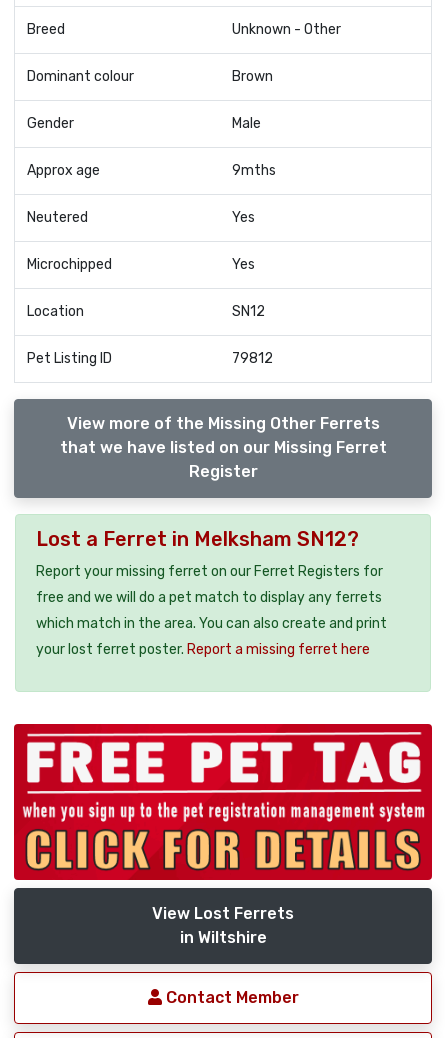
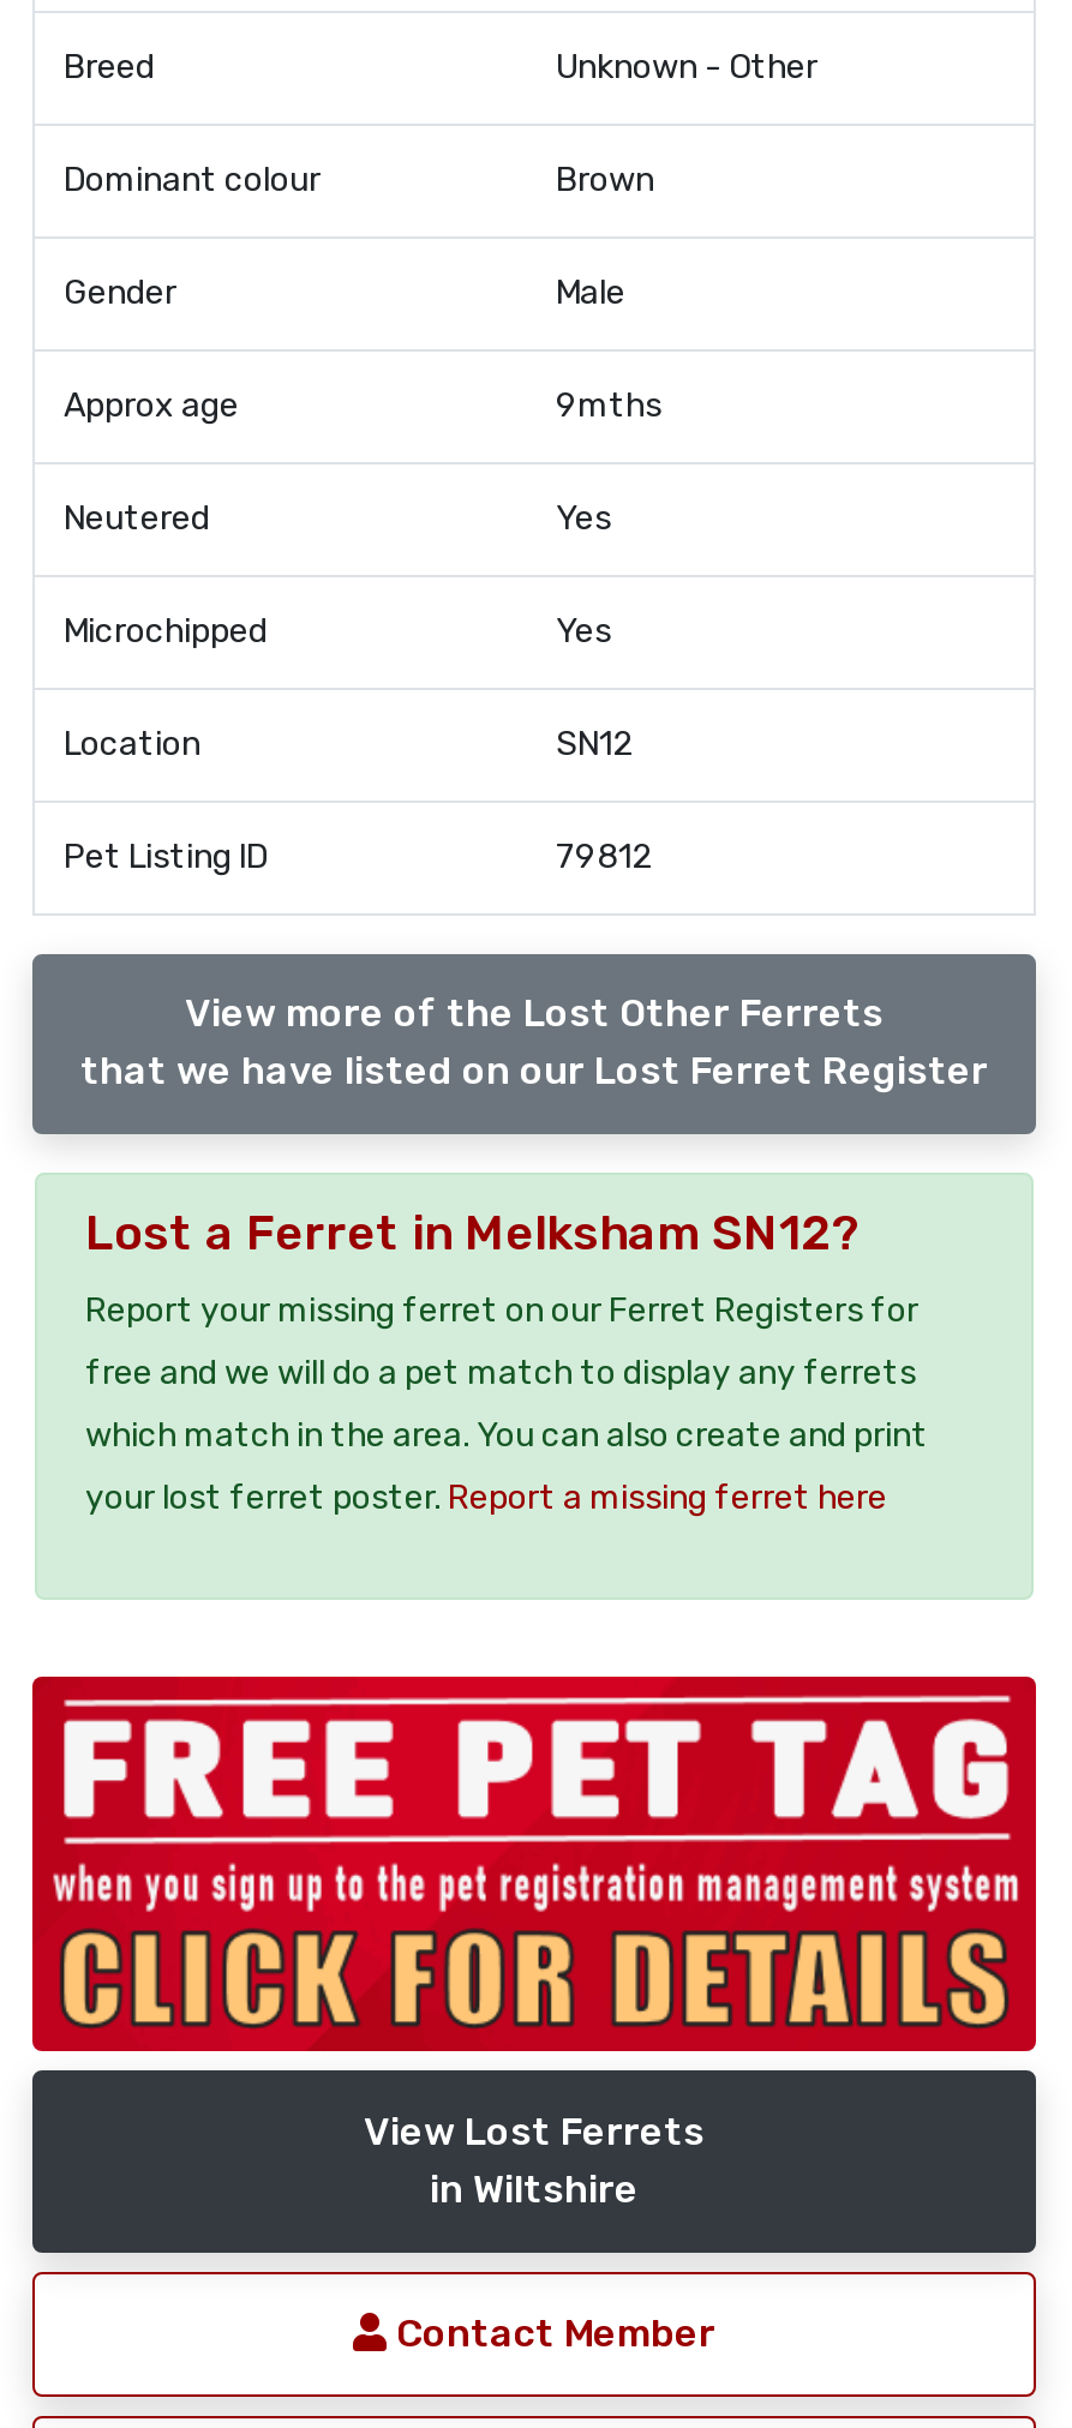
- View more of the Missing Other Ferrets
- that we have listed on our Missing Ferret
- Register
+ View more of the Lost Other Ferrets
+ that we have listed on our Lost Ferret Register
